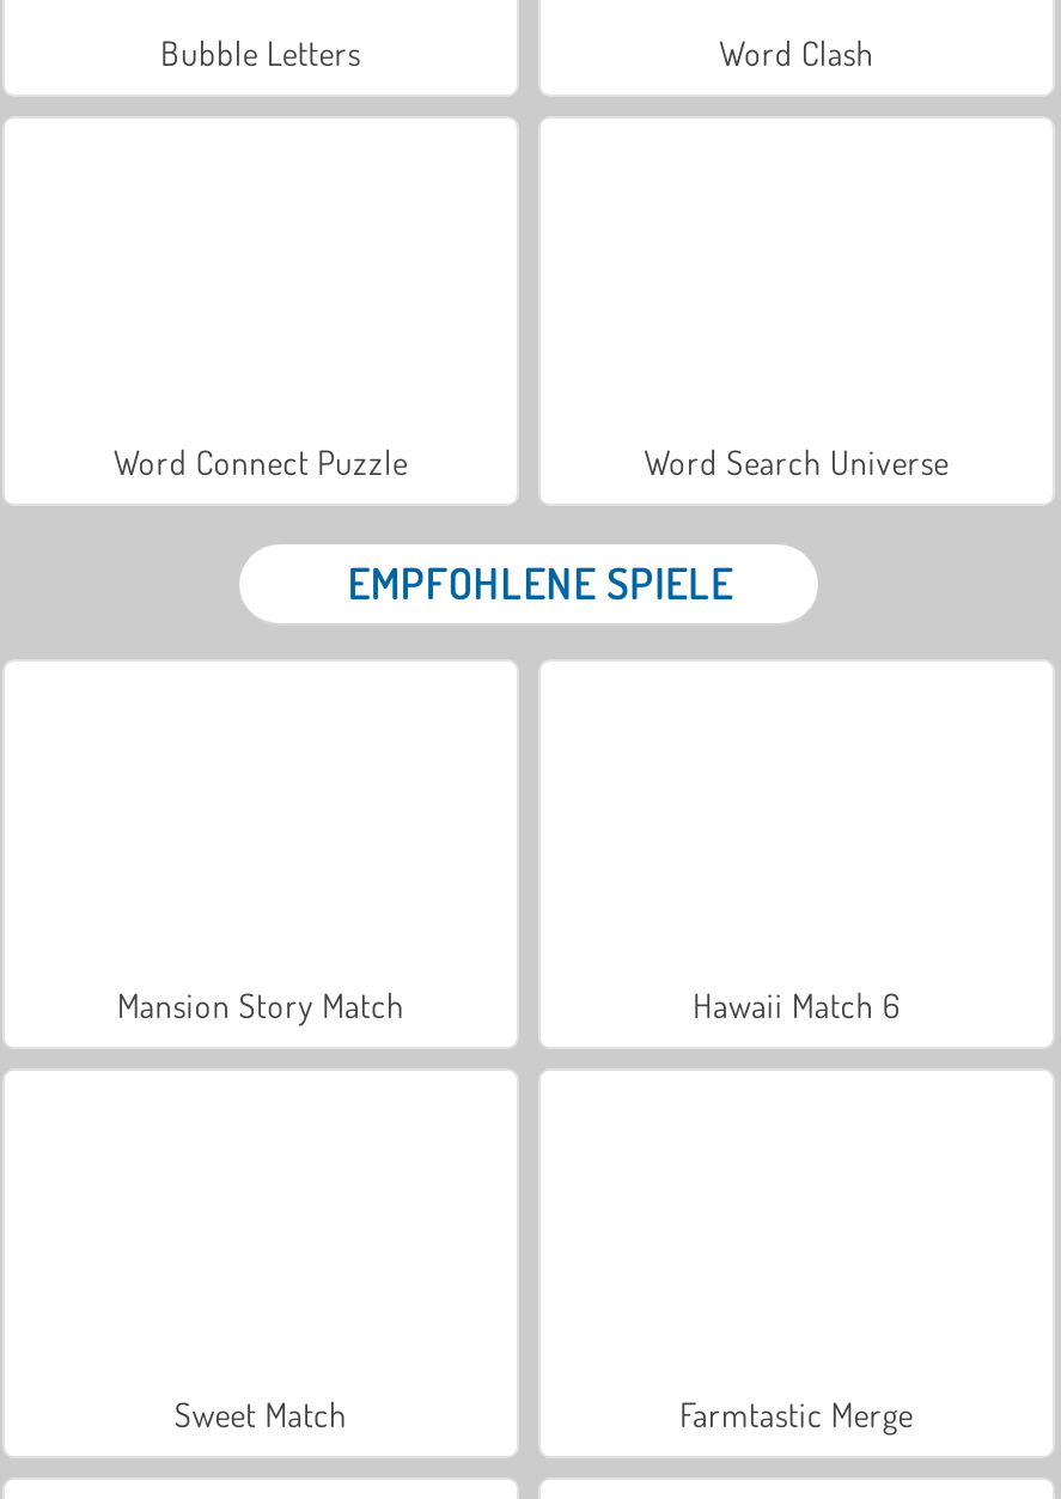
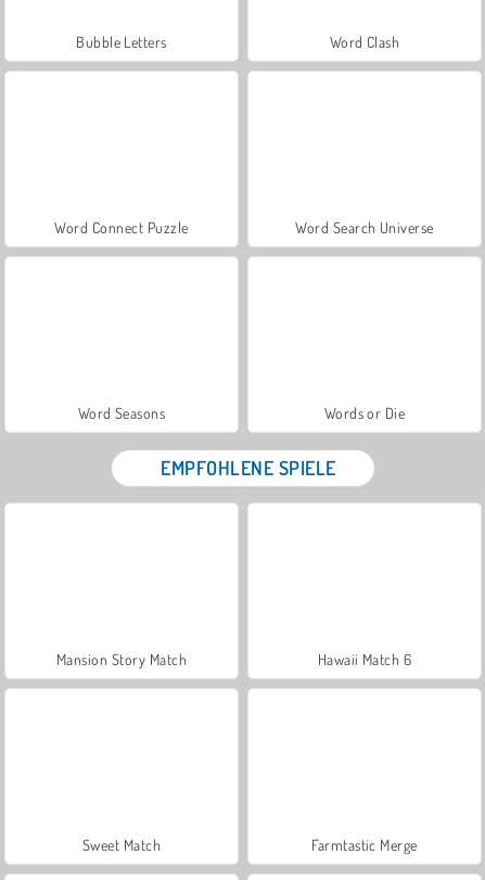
+ Word Seasons
+ Words or Die
